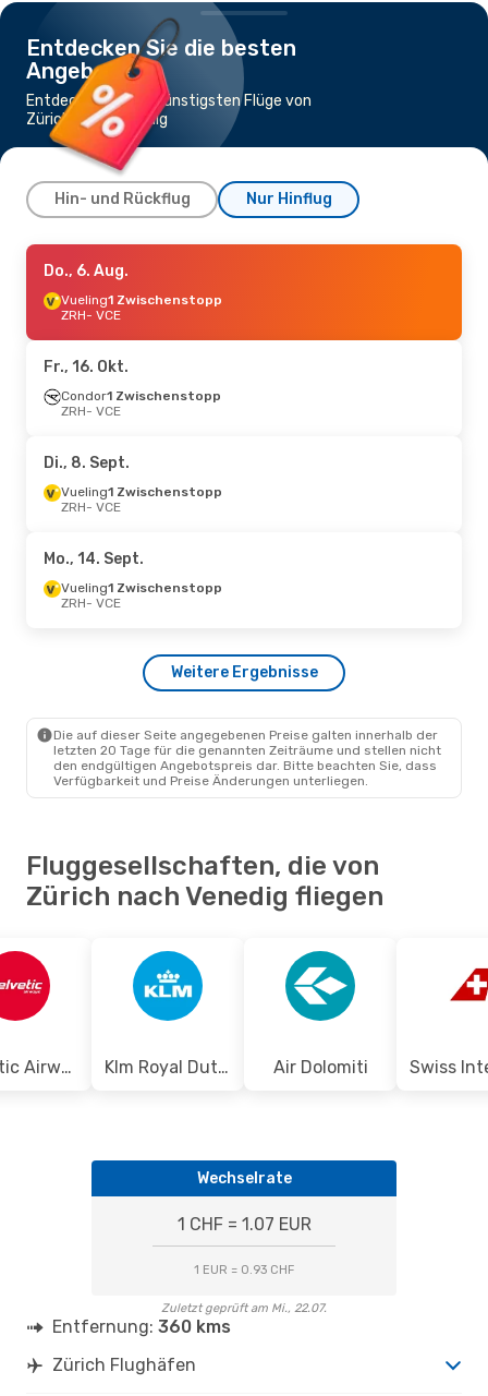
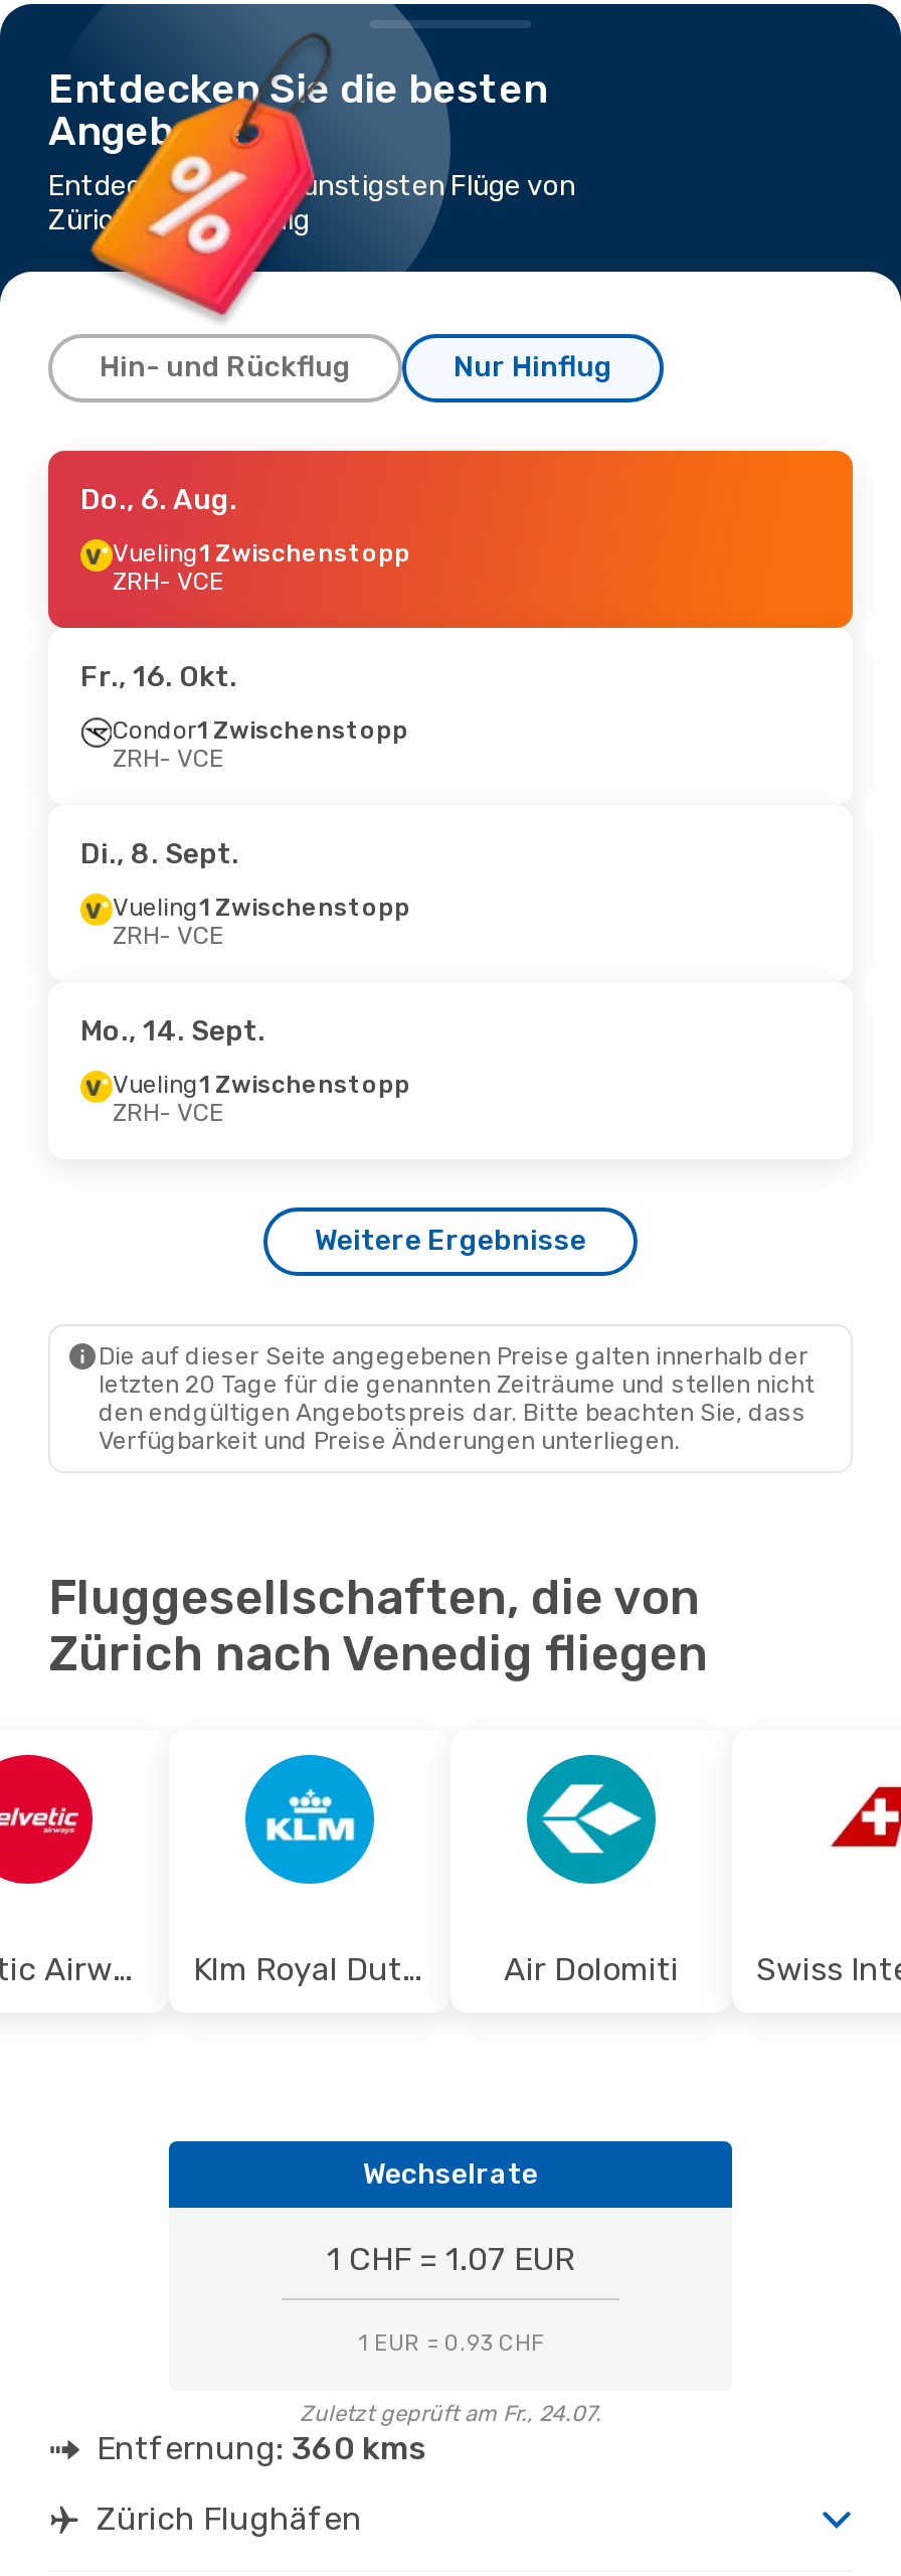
- Zuletzt geprüft am Mi., 22.07.
+ Zuletzt geprüft am Fr., 24.07.
